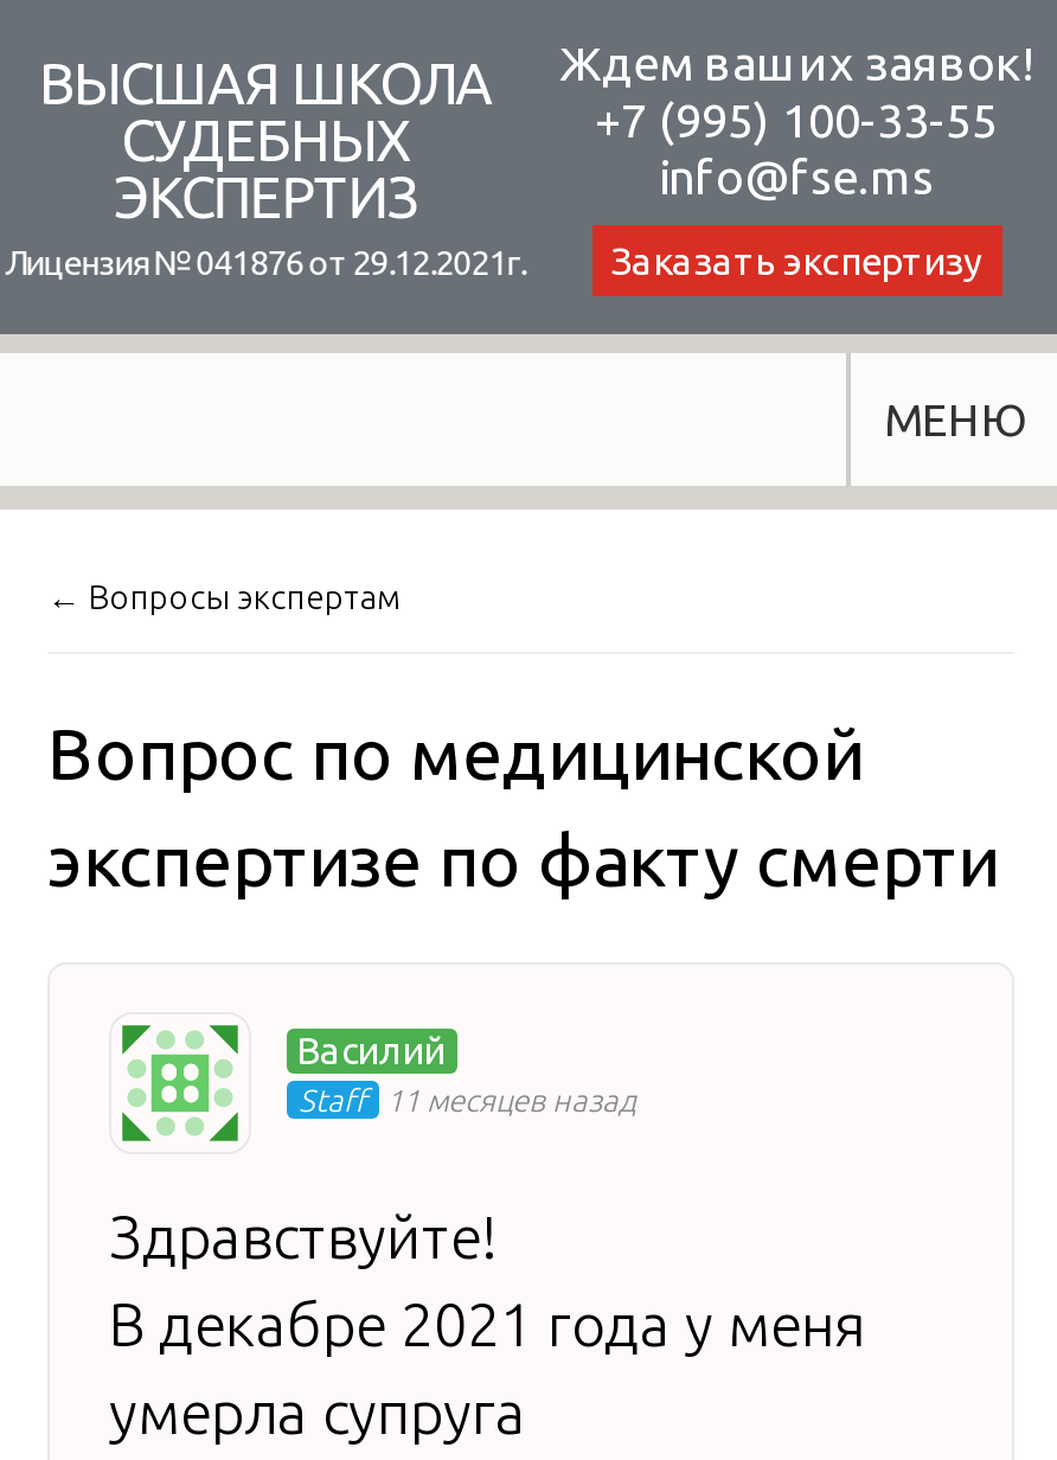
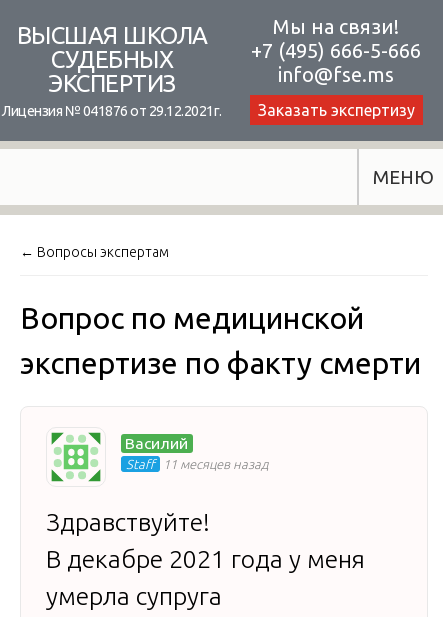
- Ждем ваших заявок!
- +7 (995) 100-33-55
+ Мы на связи!
+ +7 (495) 666-5-666
